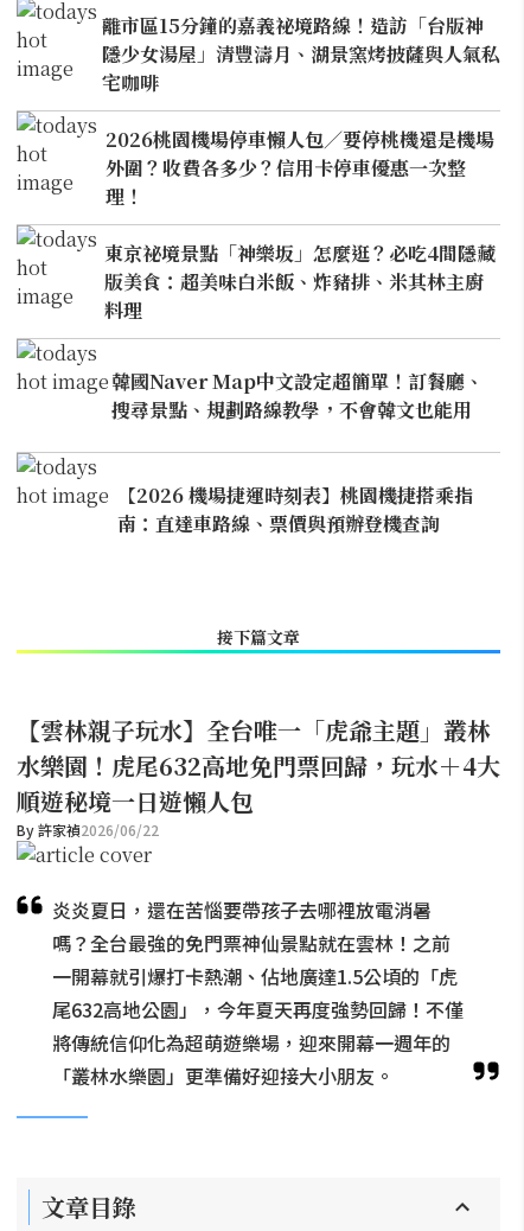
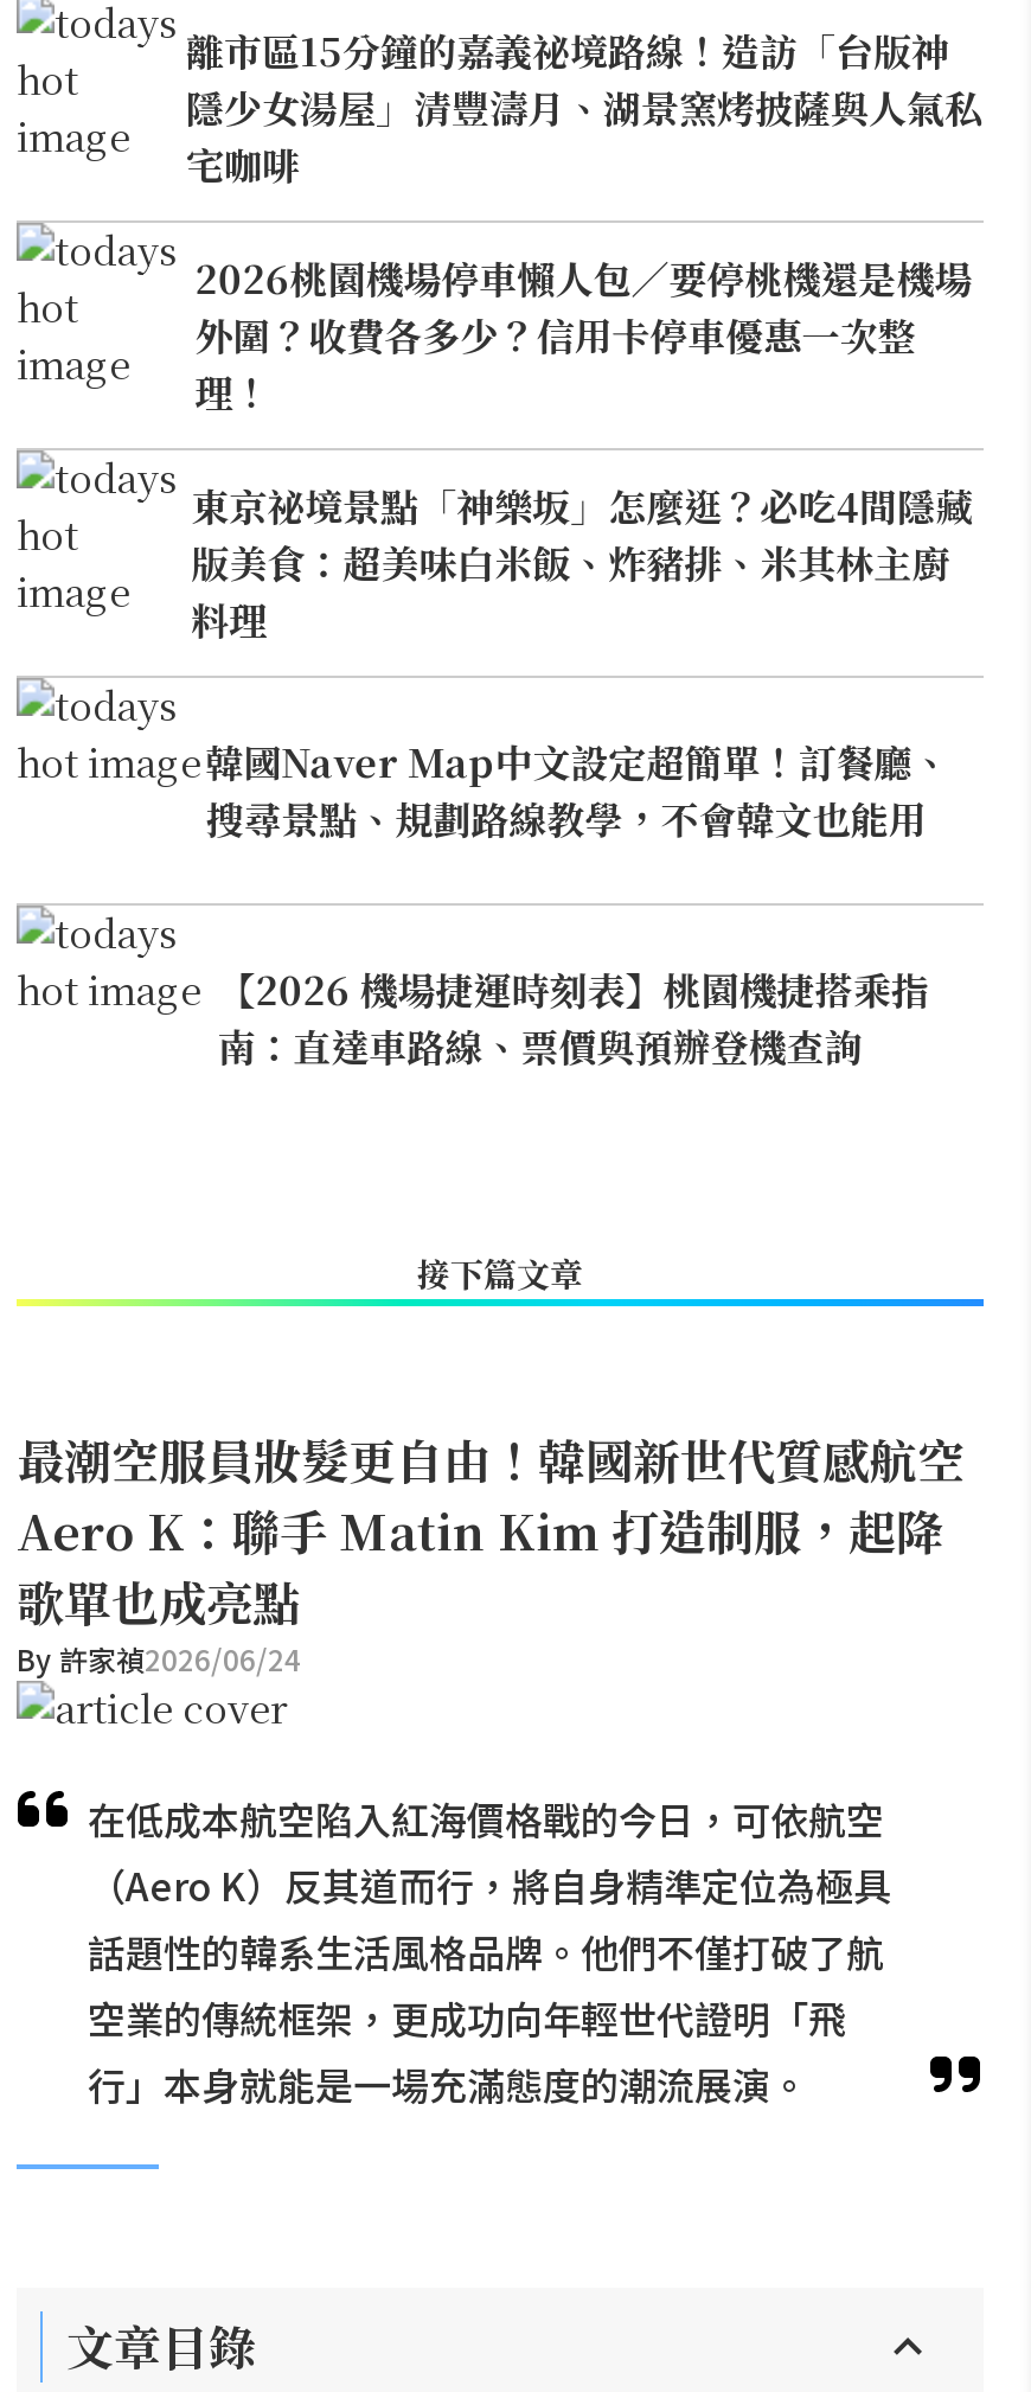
- 【雲林親子玩水】全台唯一「虎爺主題」叢林
- 水樂園！虎尾632高地免門票回歸，玩水＋4大
- 順遊秘境一日遊懶人包
- By 許家禎2026/06/22
+ 最潮空服員妝髮更自由！韓國新世代質感航空
+ Aero K：聯手 Matin Kim 打造制服，起降
+ 歌單也成亮點
+ By 許家禎2026/06/24

- 炎炎夏日，還在苦惱要帶孩子去哪裡放電消暑
- 嗎？全台最強的免門票神仙景點就在雲林！之前
- 一開幕就引爆打卡熱潮、佔地廣達1.5公頃的「虎
- 尾632高地公園」，今年夏天再度強勢回歸！不僅
- 將傳統信仰化為超萌遊樂場，迎來開幕一週年的
- 「叢林水樂園」更準備好迎接大小朋友。
+ 在低成本航空陷入紅海價格戰的今日，可依航空
+ （Aero K）反其道而行，將自身精準定位為極具
+ 話題性的韓系生活風格品牌。他們不僅打破了航
+ 空業的傳統框架，更成功向年輕世代證明「飛
+ 行」本身就能是一場充滿態度的潮流展演。
